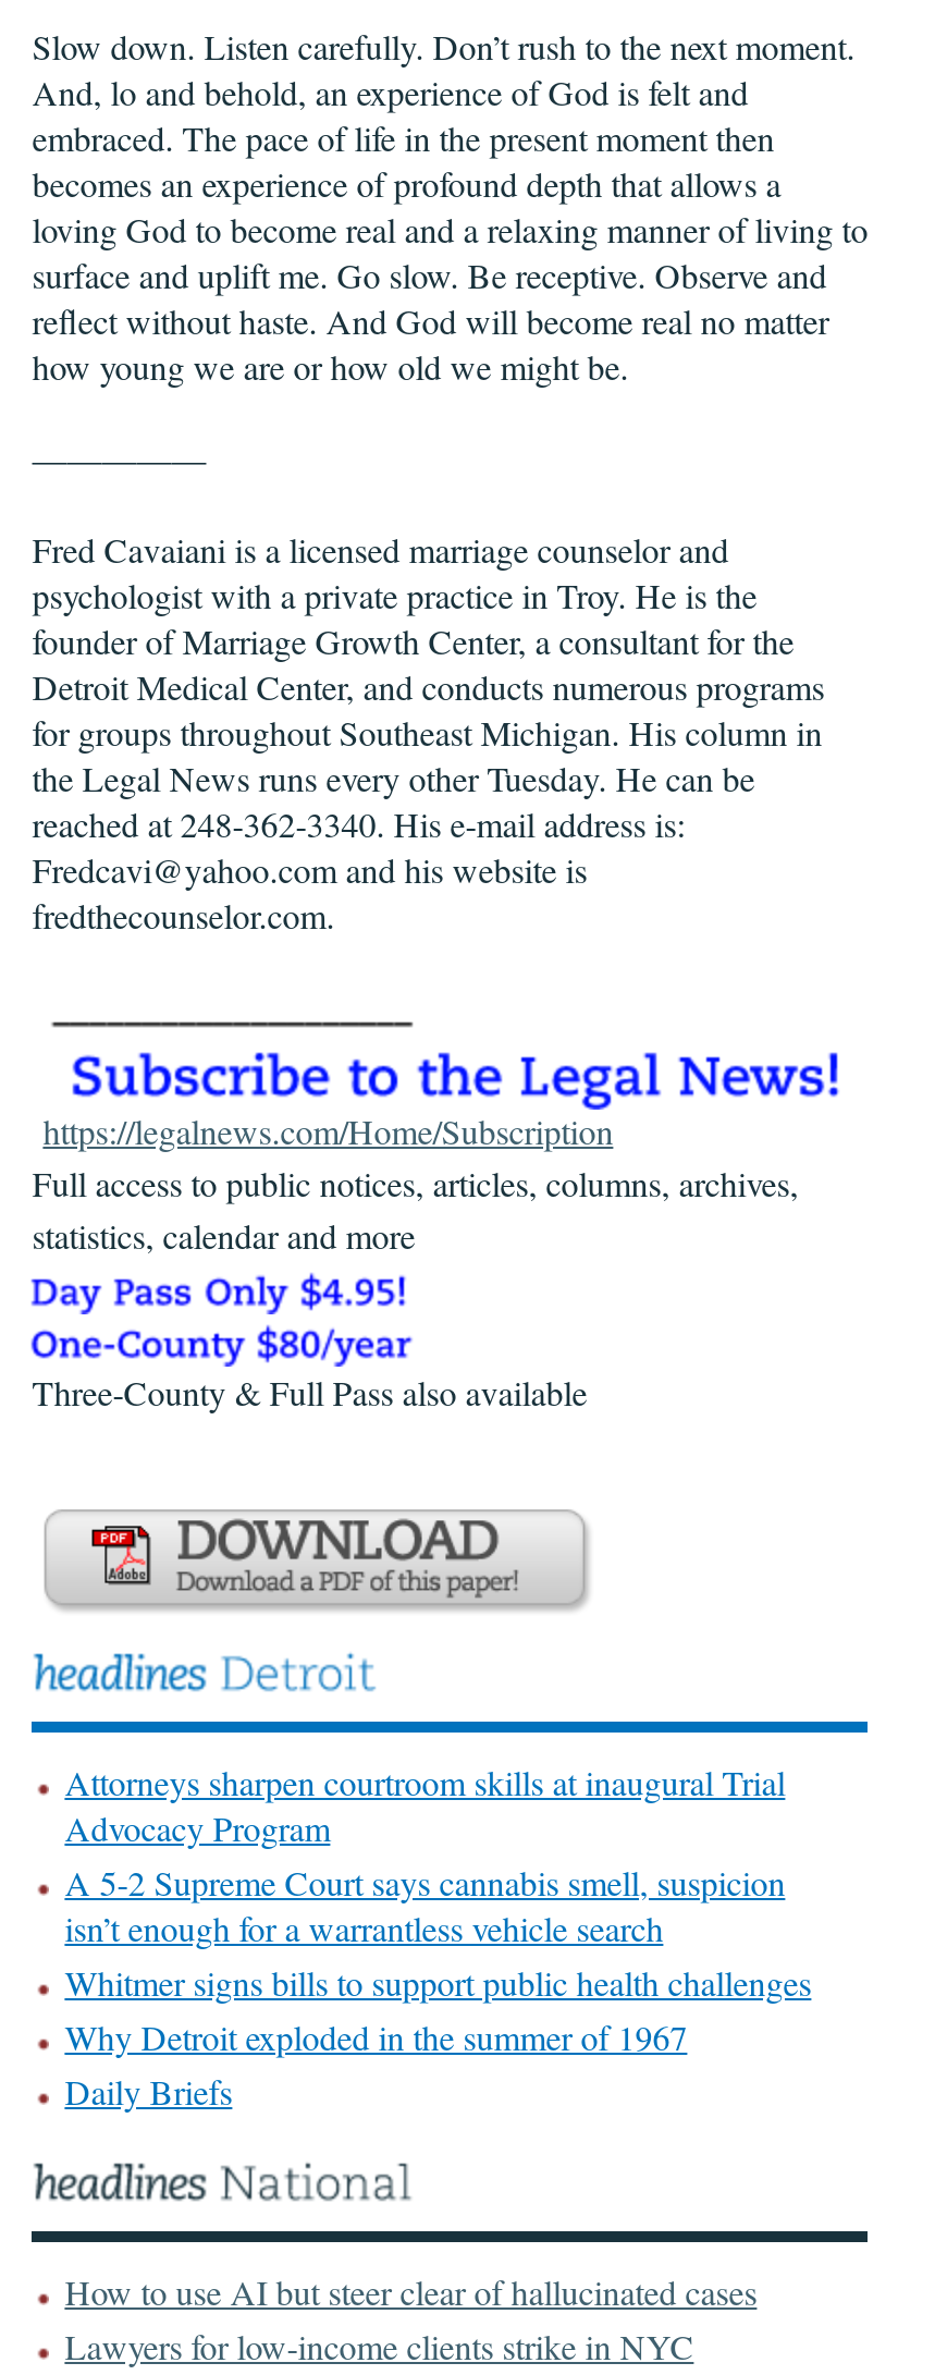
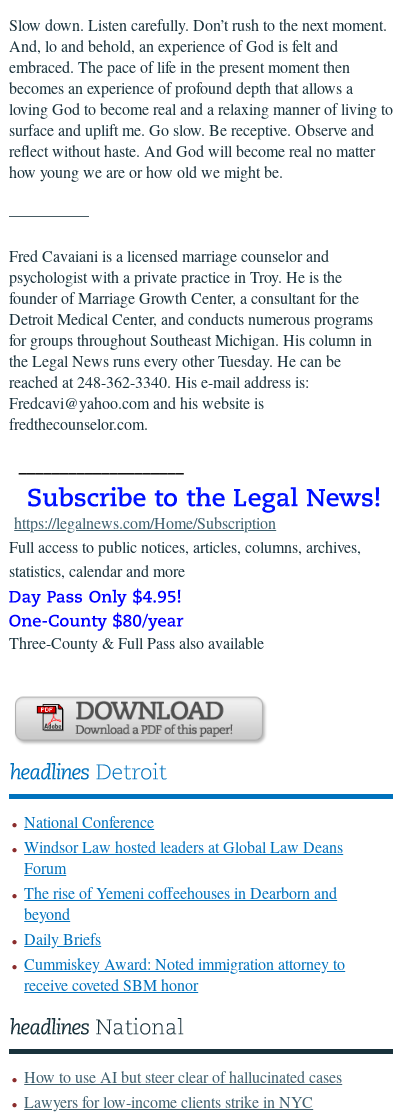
- Attorneys sharpen courtroom skills at inaugural Trial
- Advocacy Program
- A 5-2 Supreme Court says cannabis smell, suspicion
- isn’t enough for a warrantless vehicle search
- Whitmer signs bills to support public health challenges
- Why Detroit exploded in the summer of 1967
+ National Conference
+ Windsor Law hosted leaders at Global Law Deans
+ Forum
+ The rise of Yemeni coffeehouses in Dearborn and
+ beyond

moved up: Daily Briefs

+ Cummiskey Award: Noted immigration attorney to
+ receive coveted SBM honor
